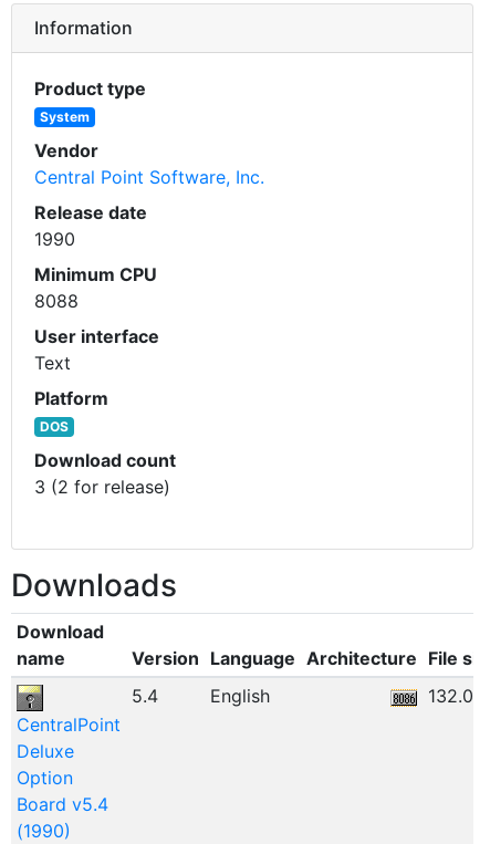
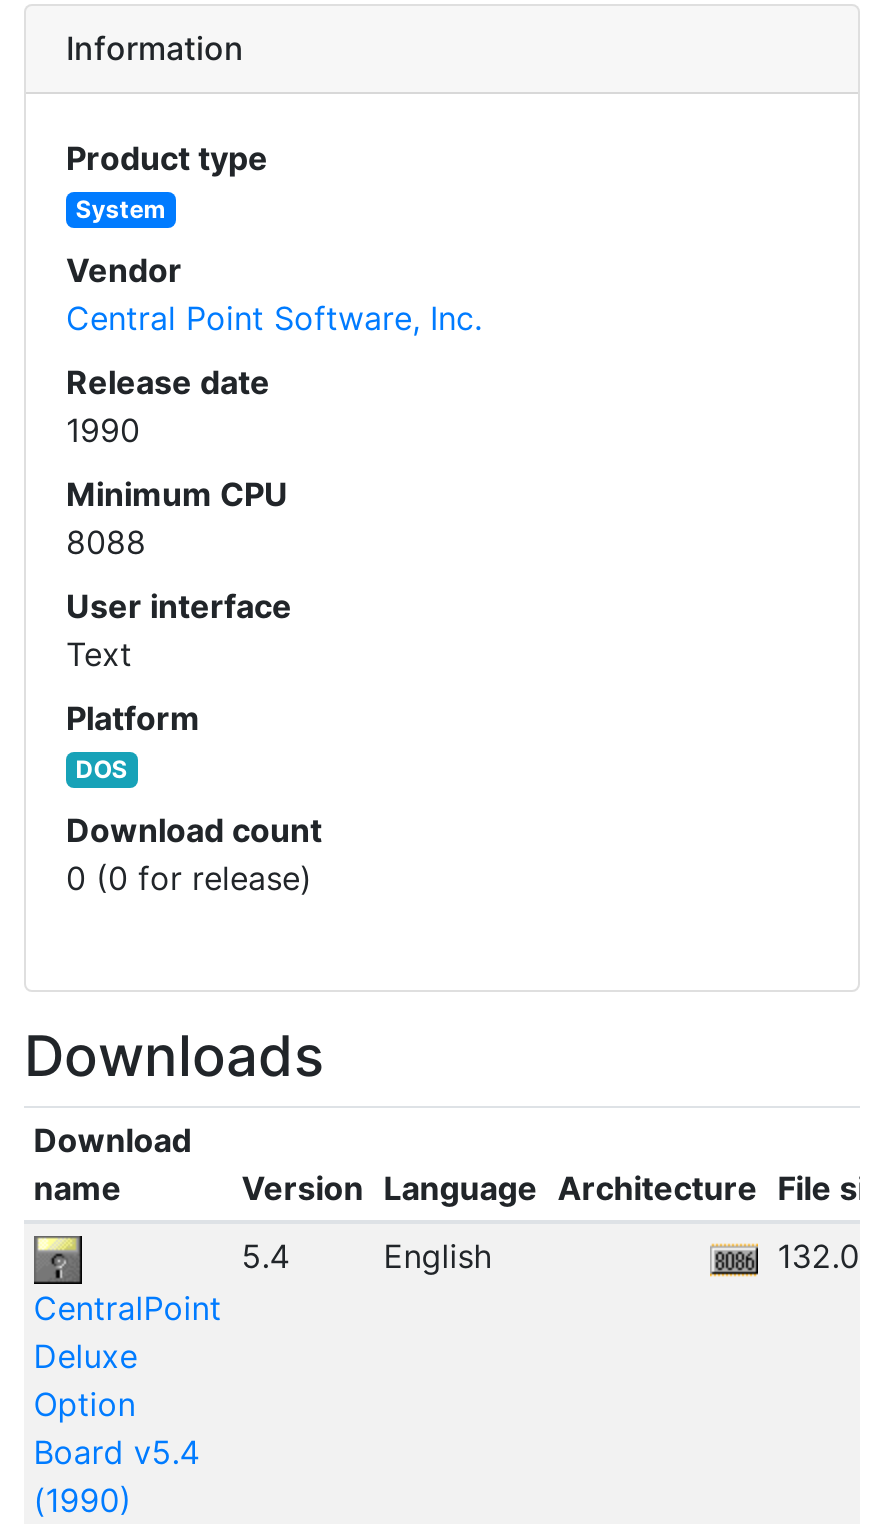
- 3 (2 for release)
+ 0 (0 for release)
